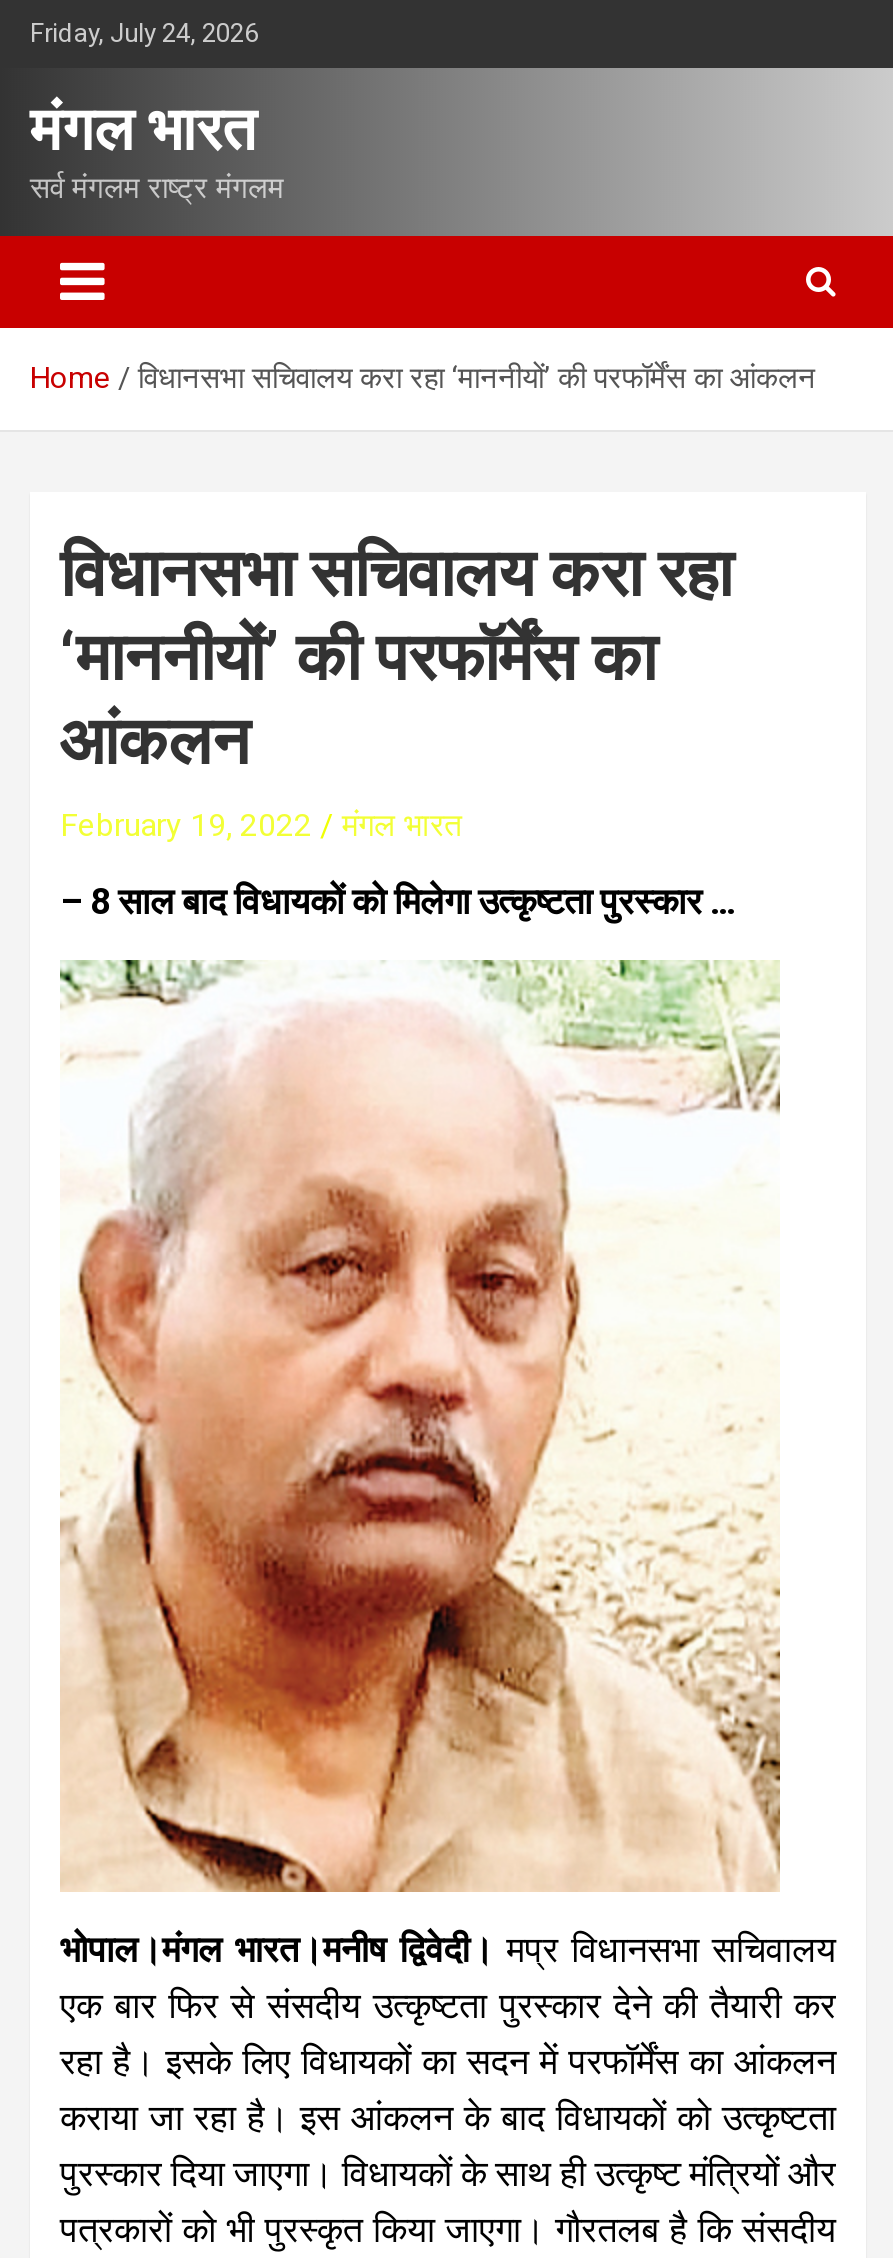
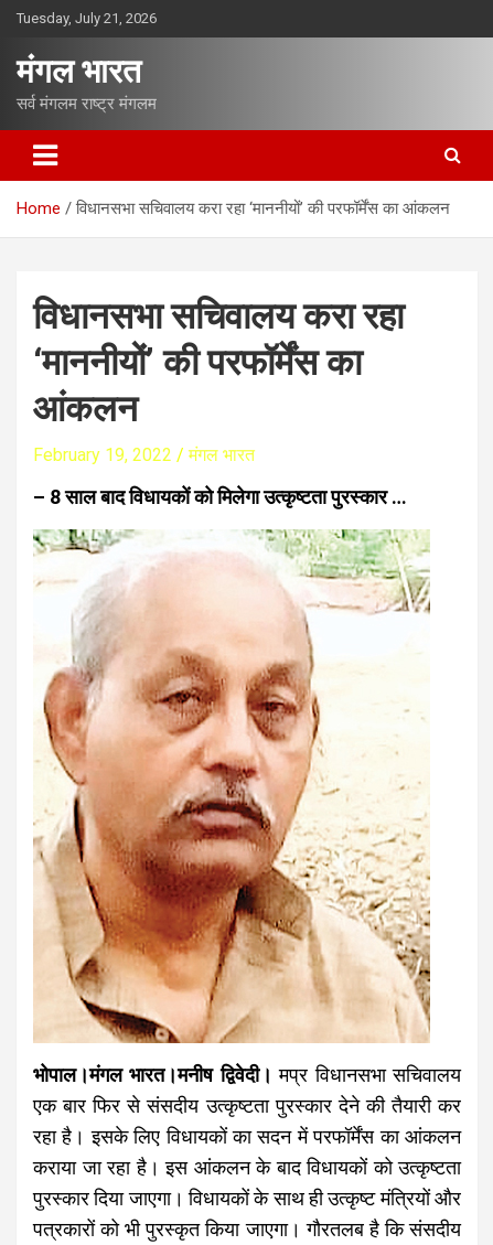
- Friday, July 24, 2026
+ Tuesday, July 21, 2026
